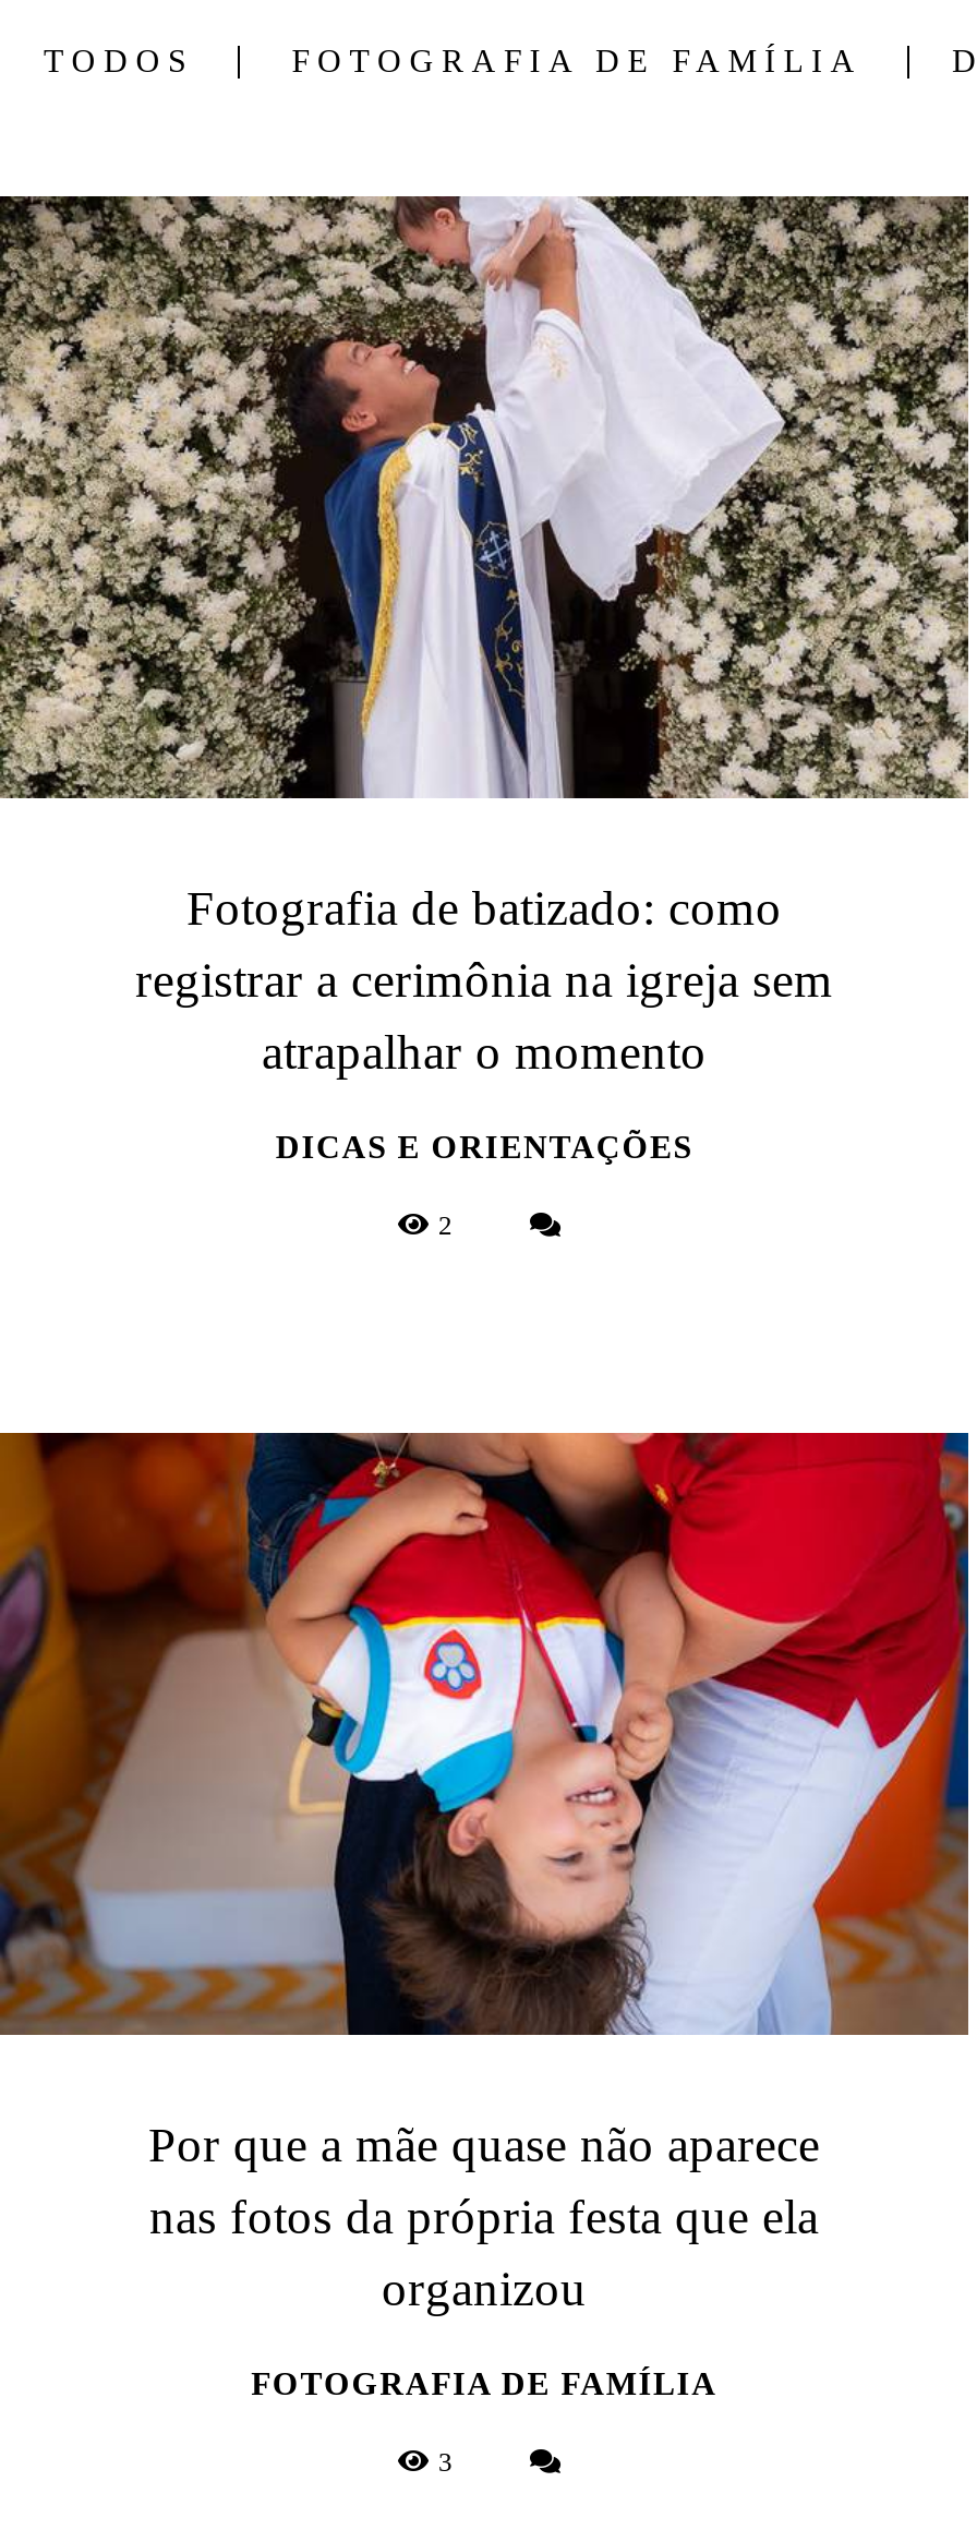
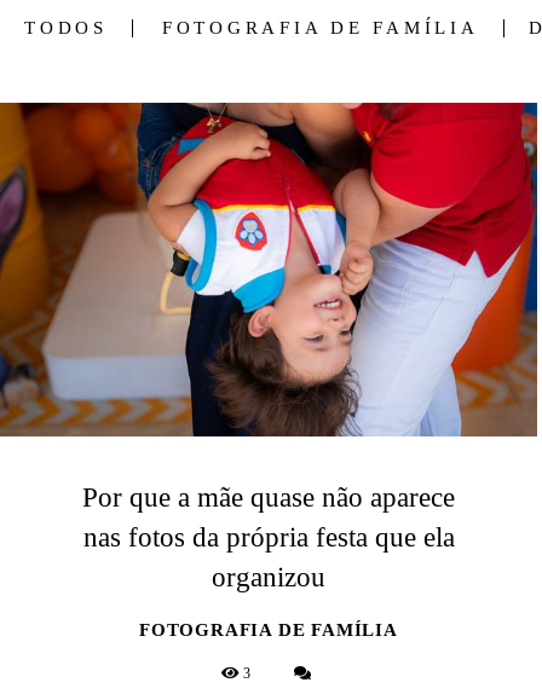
- [image]
- Fotografia de batizado: como
- registrar a cerimônia na igreja sem
- atrapalhar o momento
- DICAS E ORIENTAÇÕES
- 2
